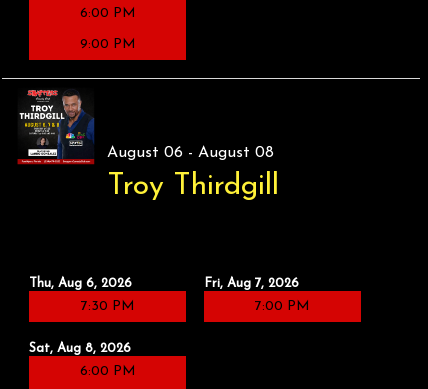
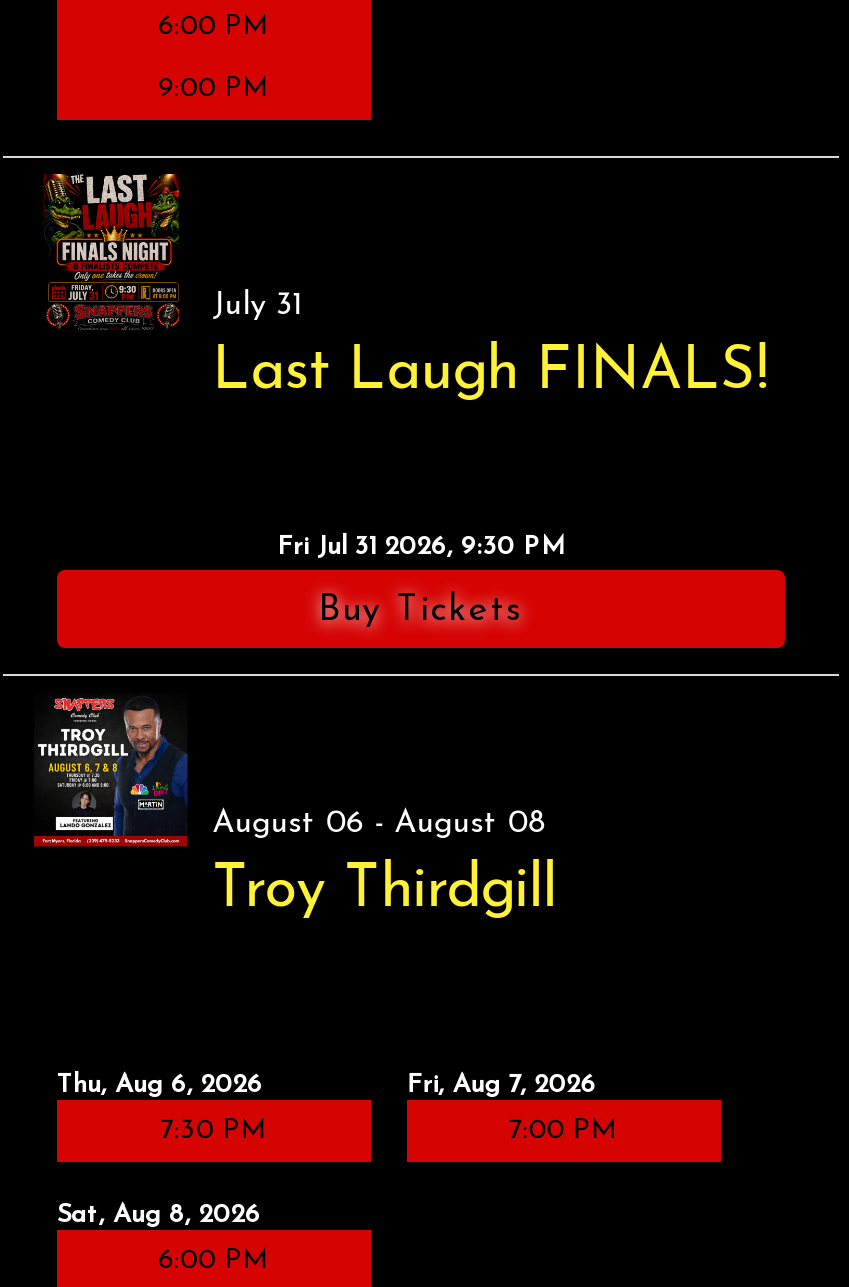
+ [image]
+ July 31
+ Last Laugh FINALS!
+ Fri Jul 31 2026, 9:30 PM
+ Buy Tickets
